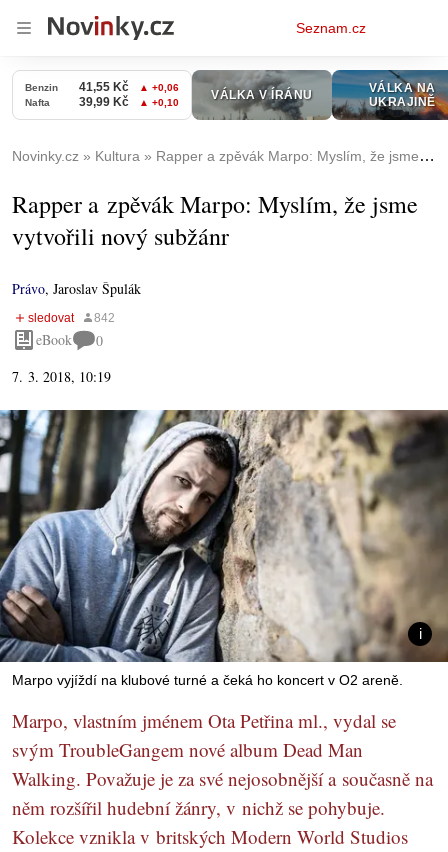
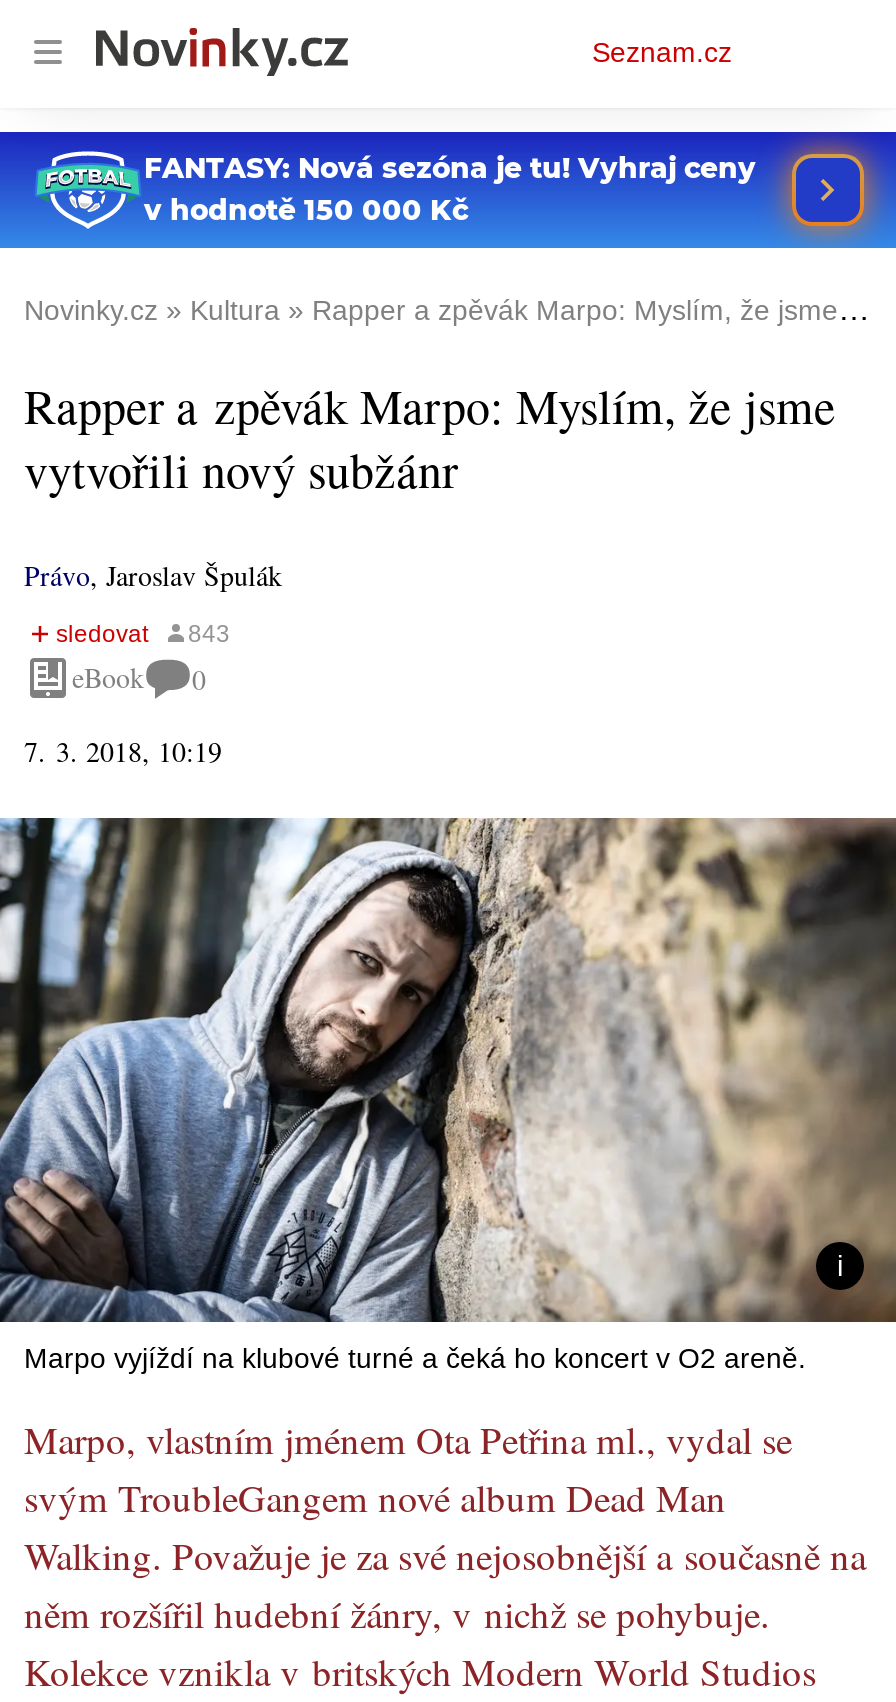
- [image]
+ [image]
